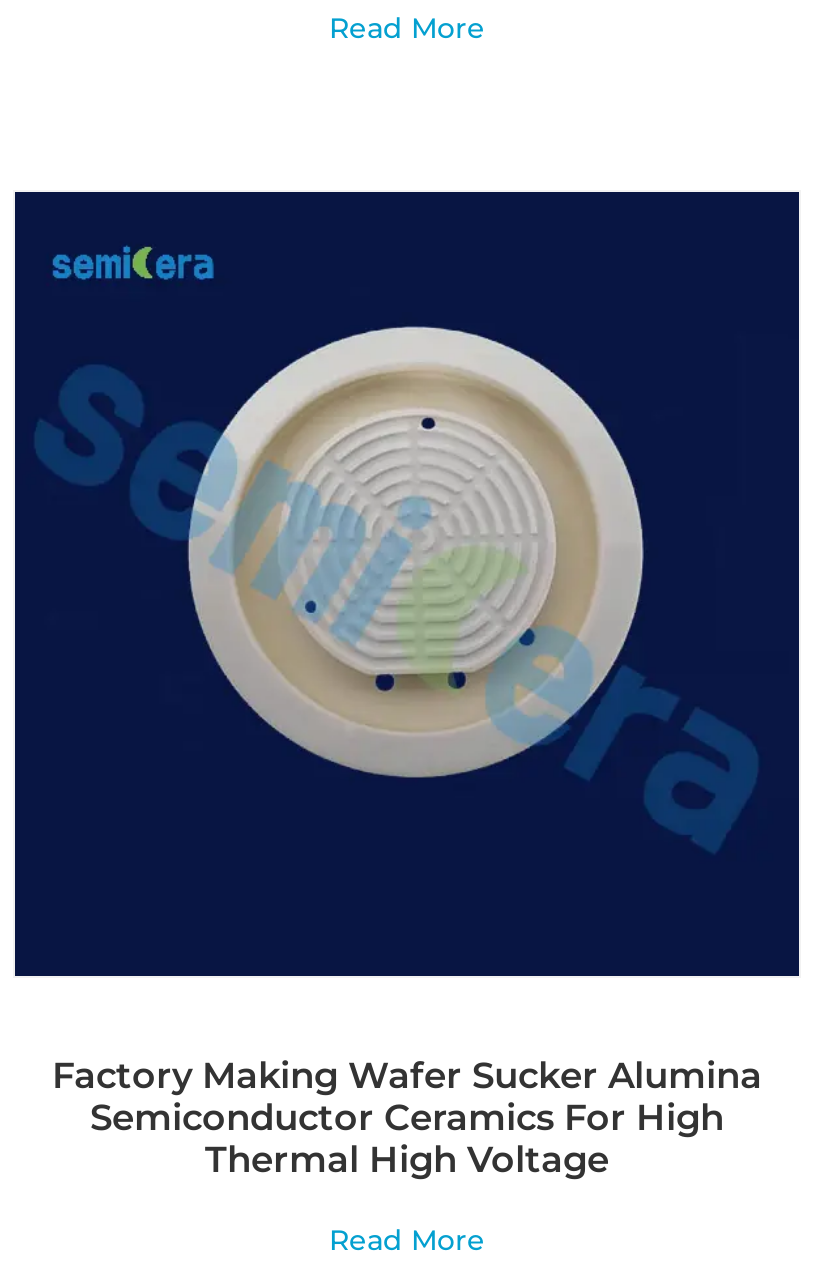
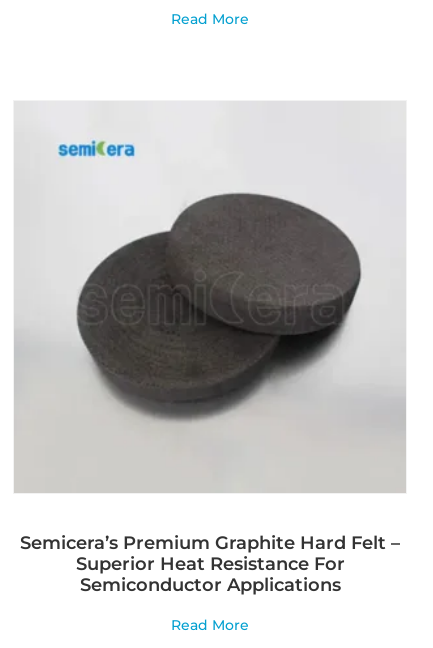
- [image]
- Factory Making Wafer Sucker Alumina
- Semiconductor Ceramics For High
- Thermal High Voltage
+ [image]
+ Semicera’s Premium Graphite Hard Felt –
+ Superior Heat Resistance For
+ Semiconductor Applications
